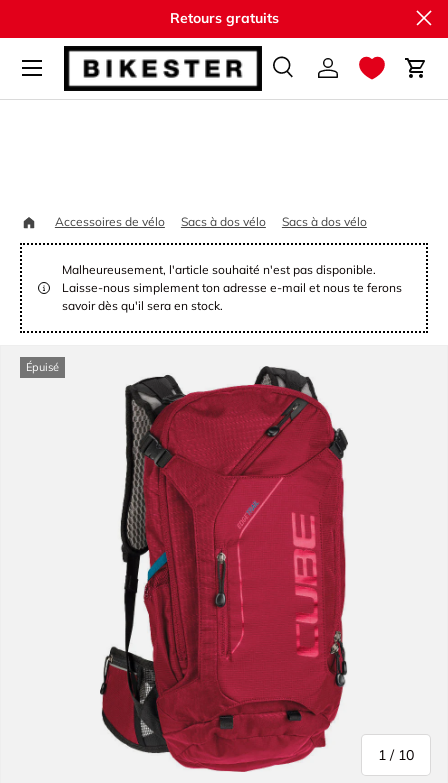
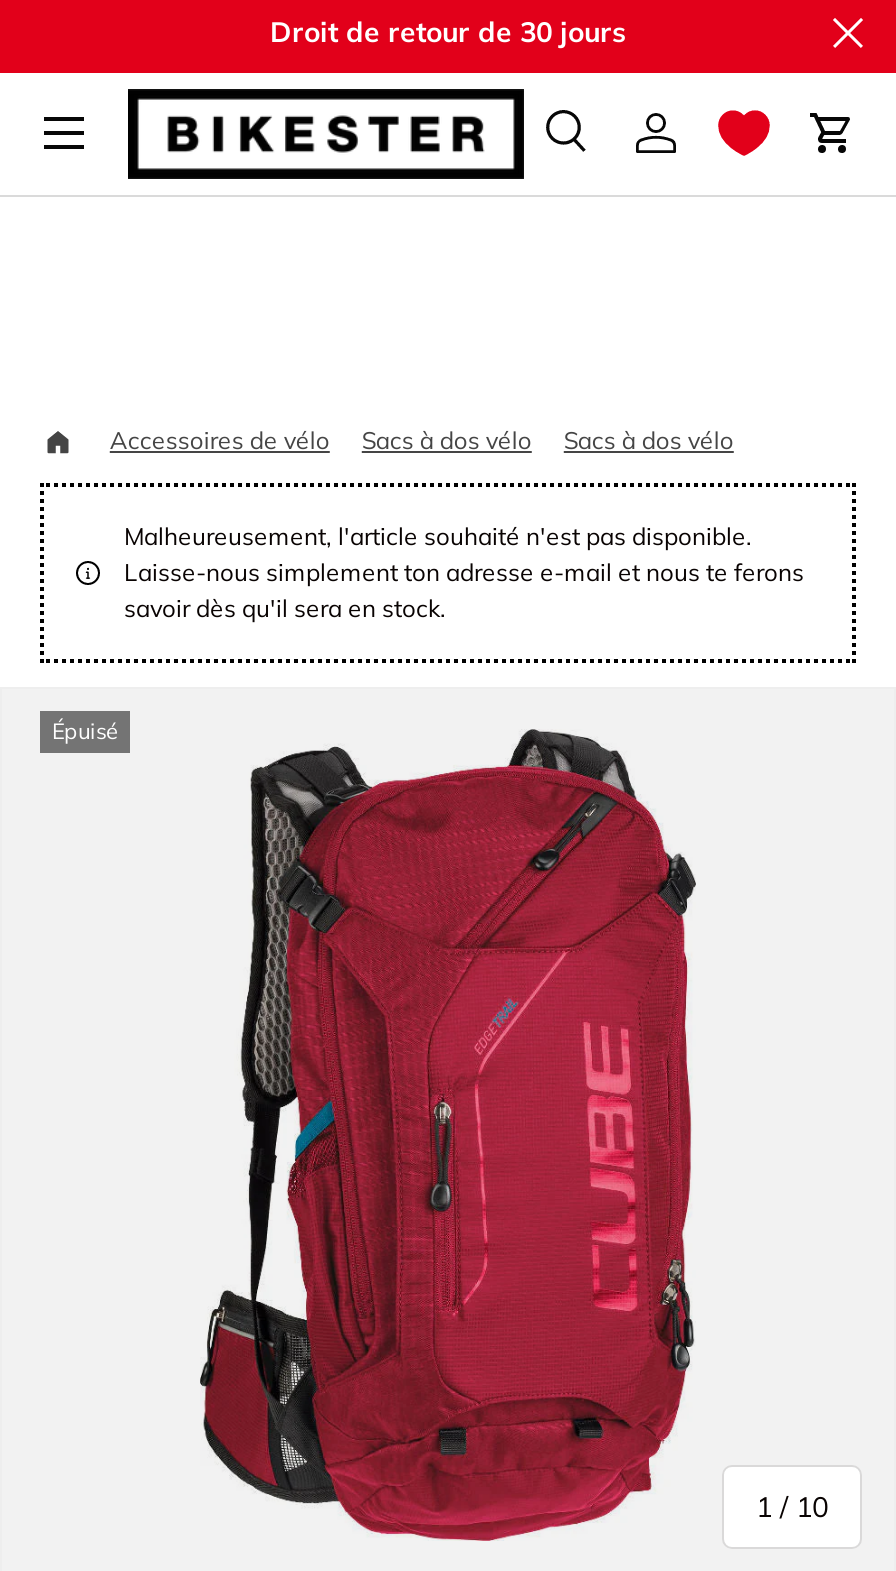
- Retours gratuits
+ Droit de retour de 30 jours
